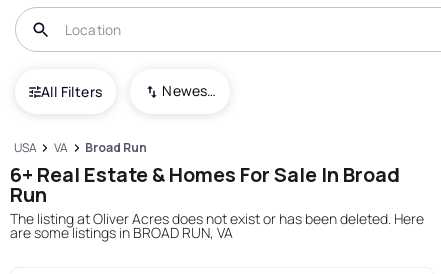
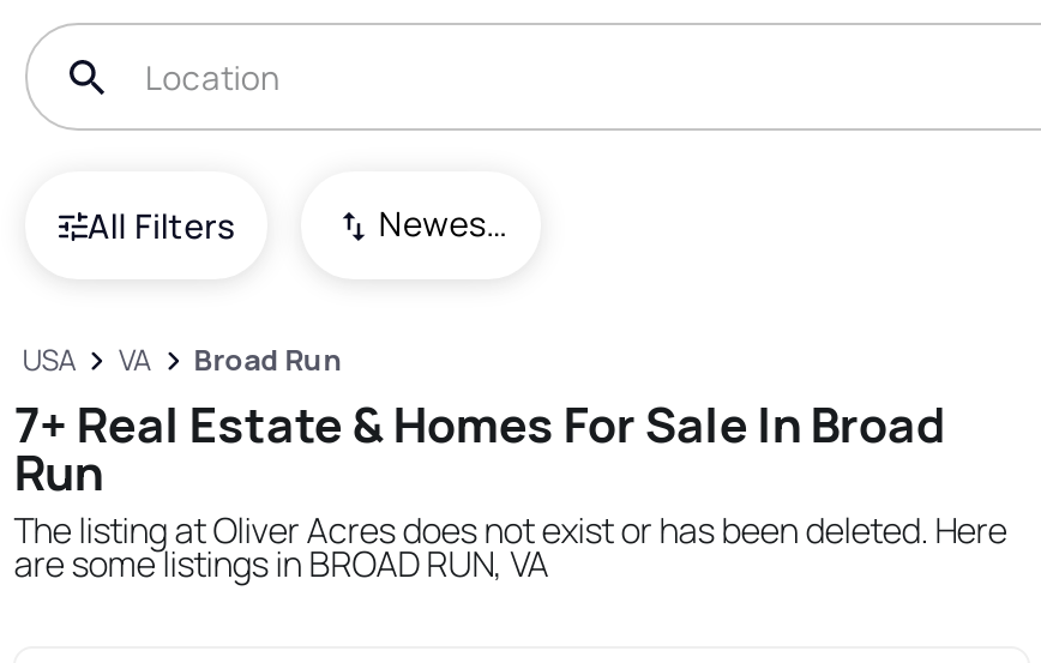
- 6+ Real Estate & Homes For Sale In Broad
+ 7+ Real Estate & Homes For Sale In Broad
